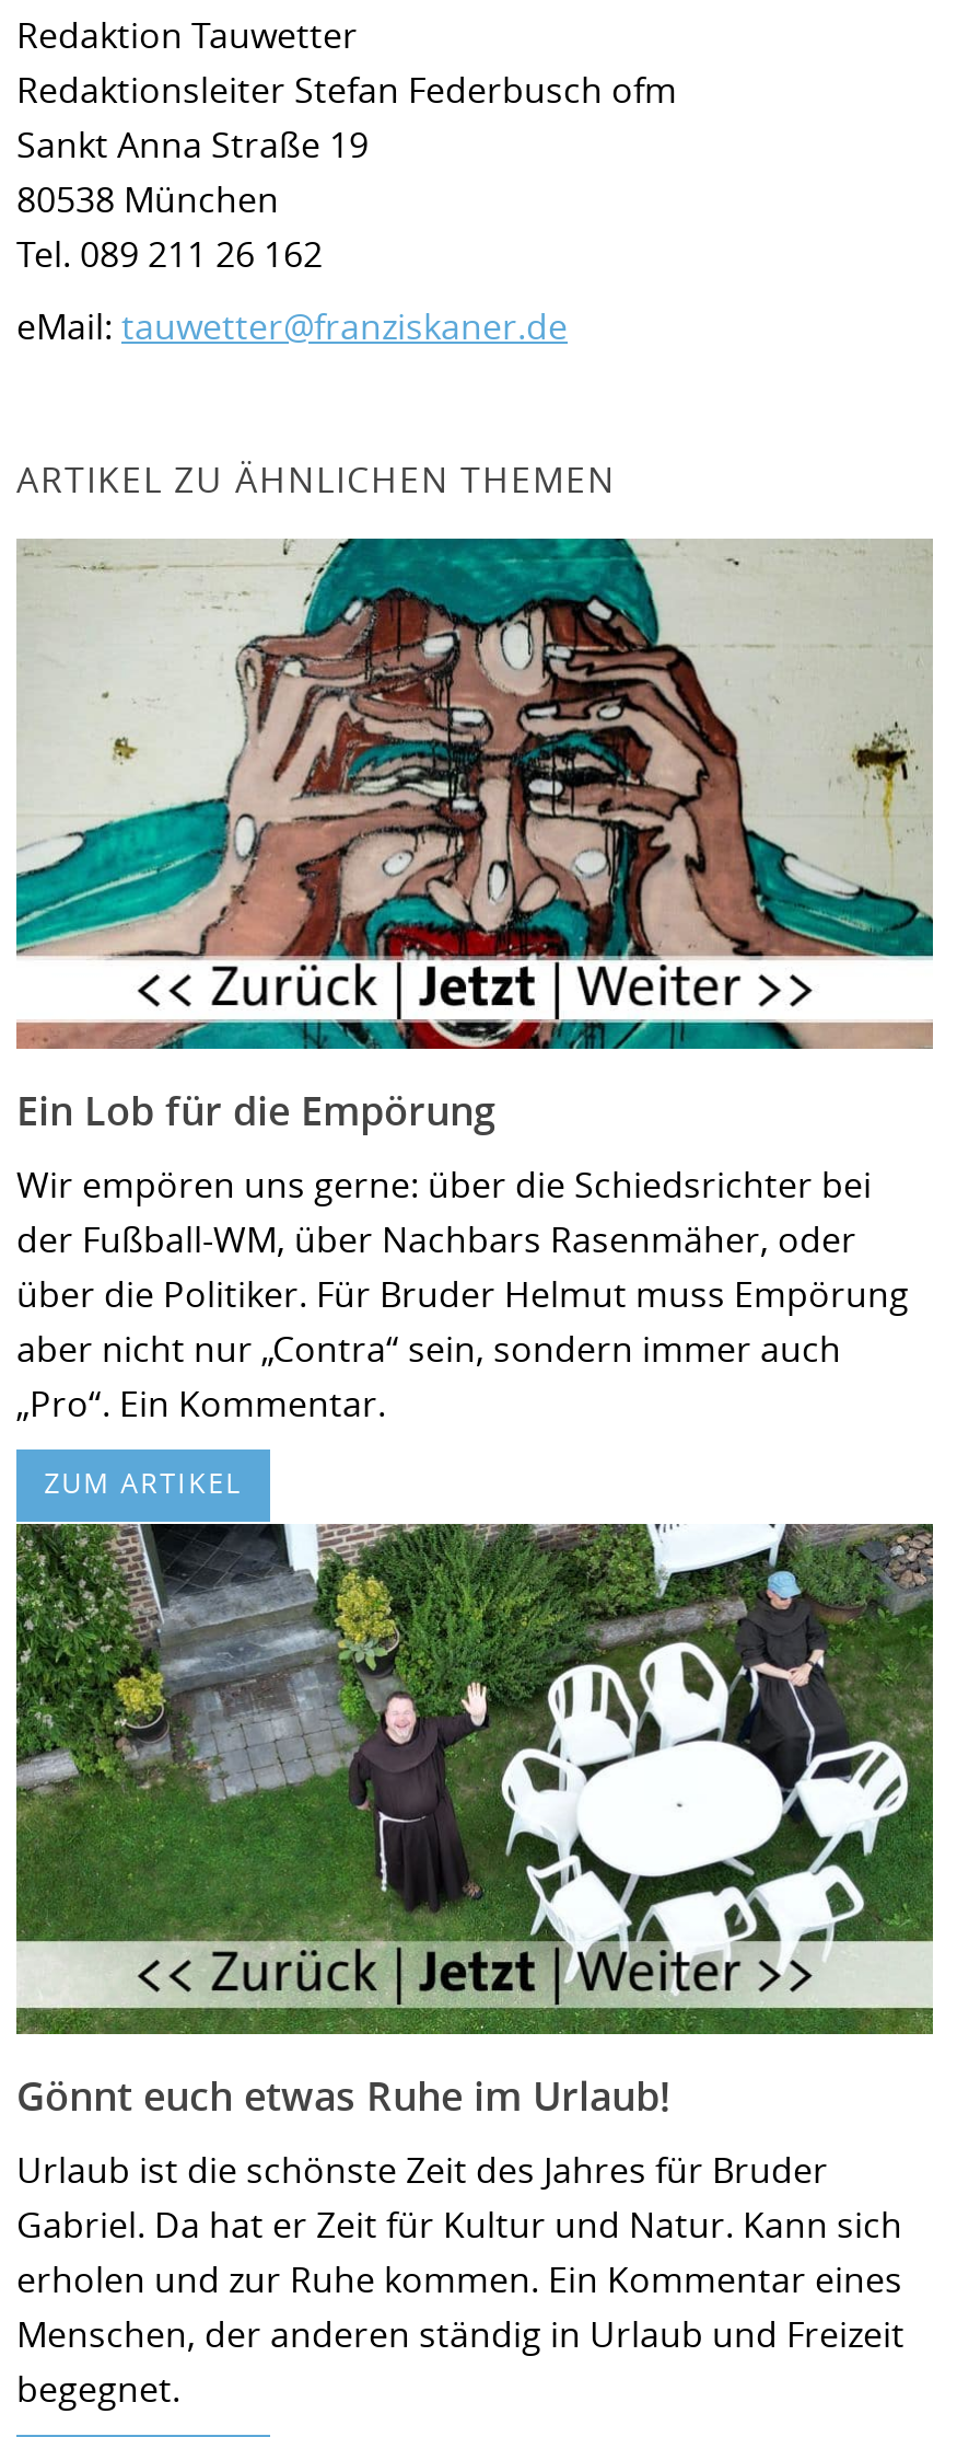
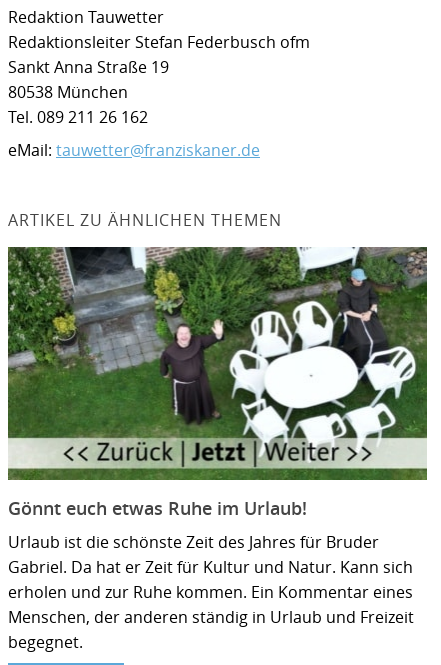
- [image]
- Ein Lob für die Empörung
- Wir empören uns gerne: über die Schiedsrichter bei
- der Fußball-WM, über Nachbars Rasenmäher, oder
- über die Politiker. Für Bruder Helmut muss Empörung
- aber nicht nur „Contra“ sein, sondern immer auch
- „Pro“. Ein Kommentar.
- ZUM ARTIKEL
